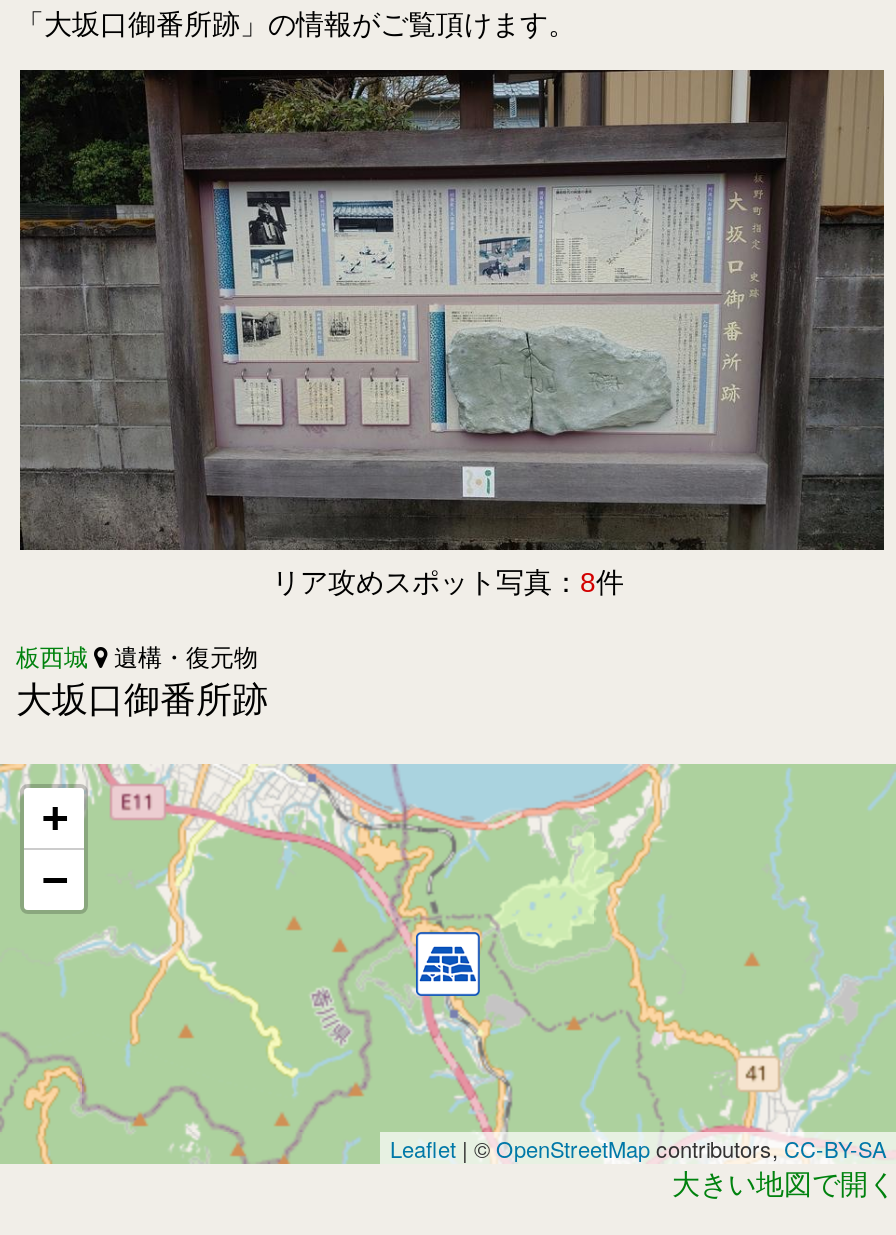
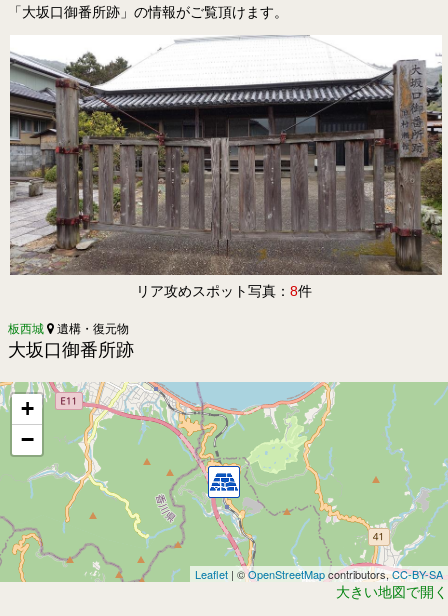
- [image]
+ [image]
